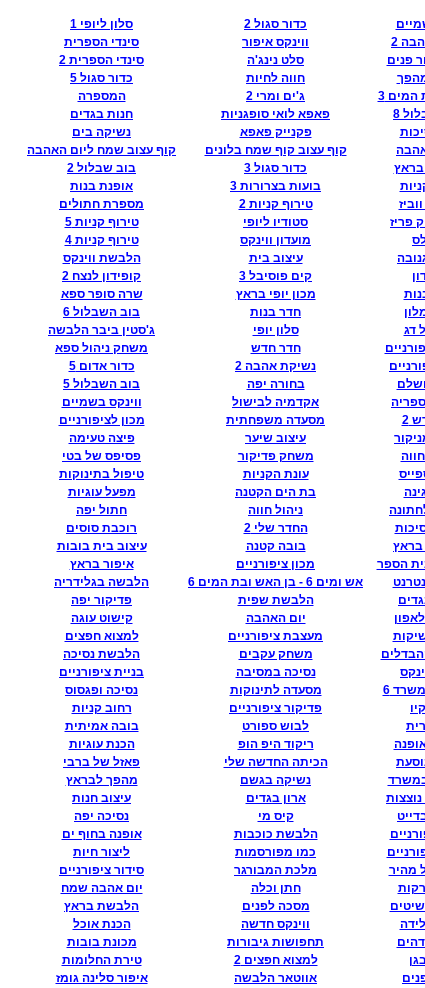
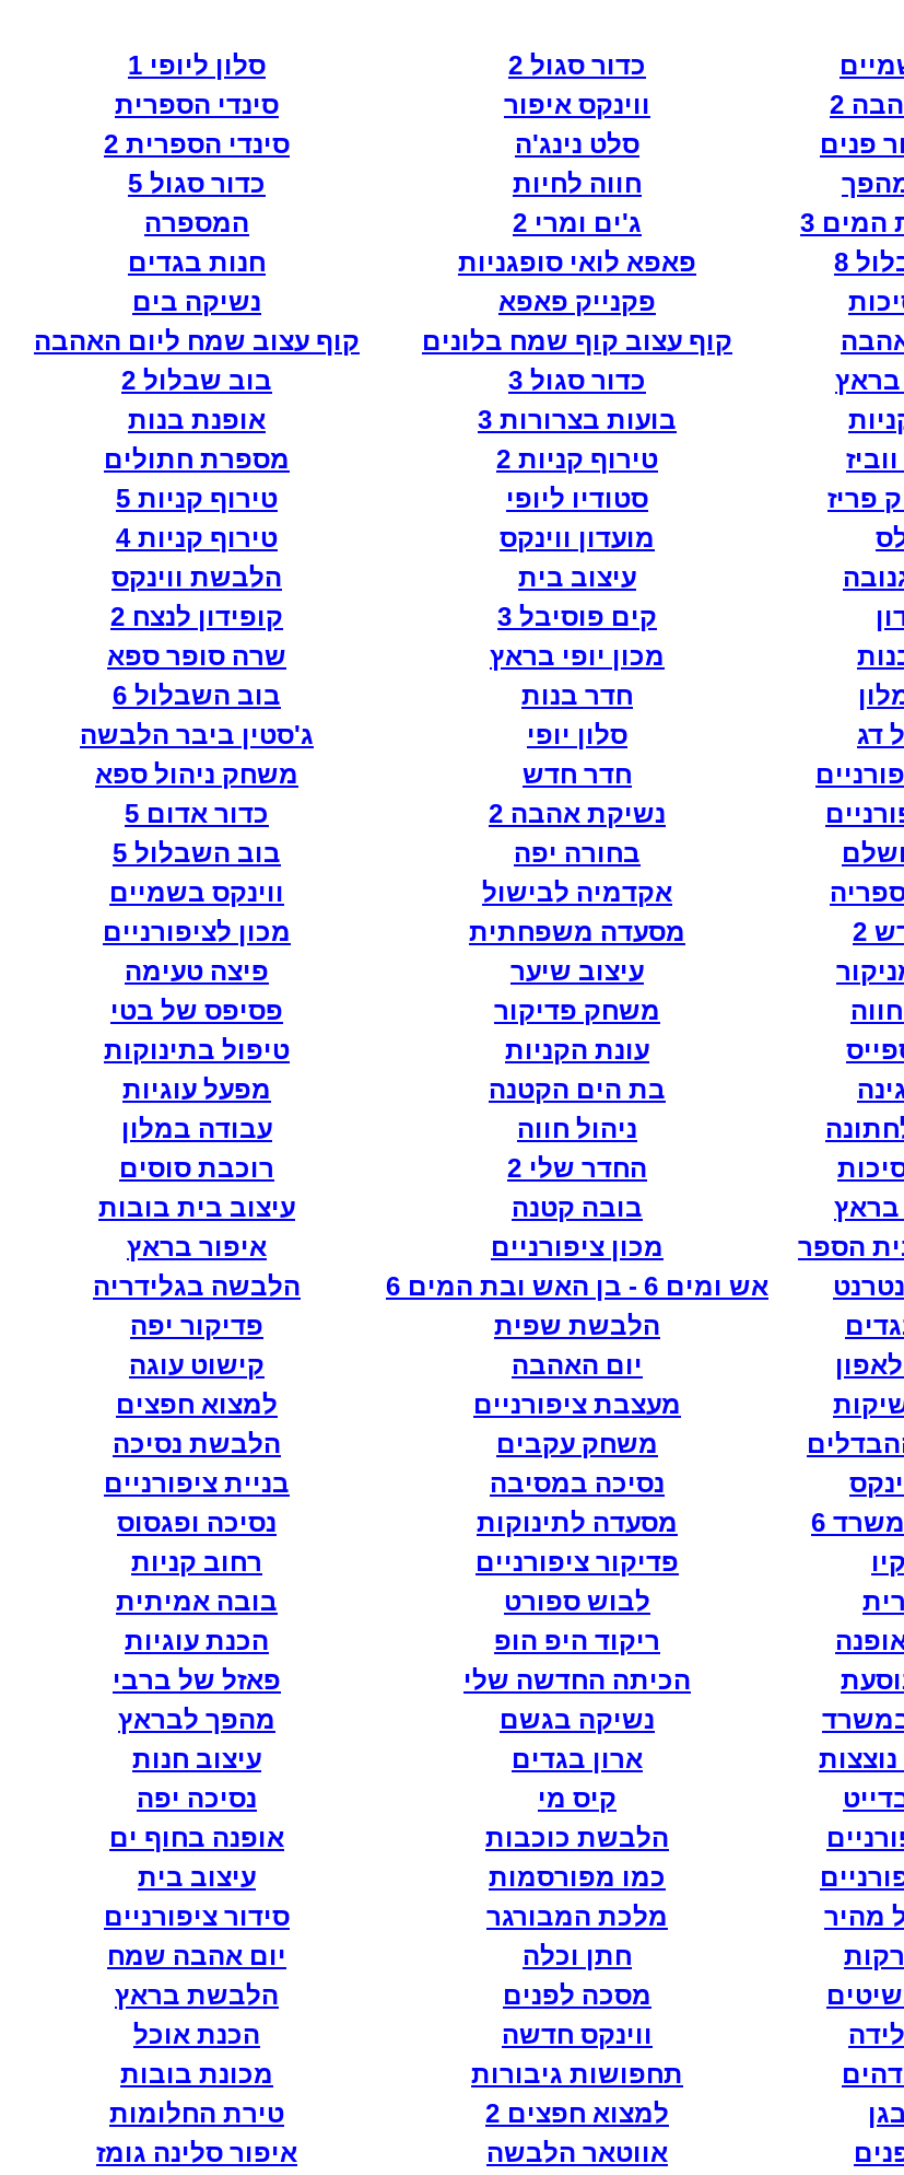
- חתול יפה
+ עבודה במלון

- ליצור חיות
+ עיצוב בית
